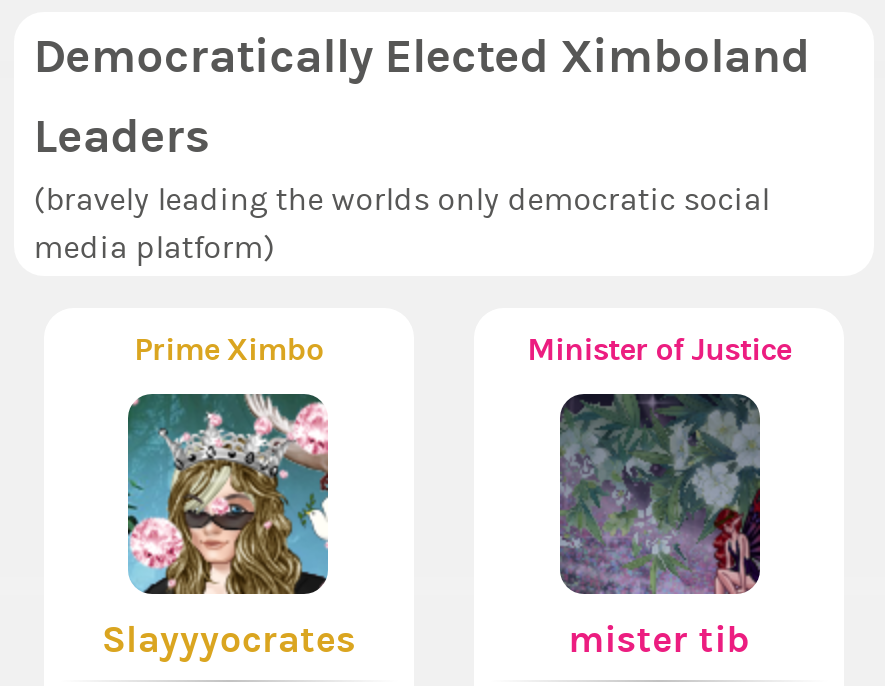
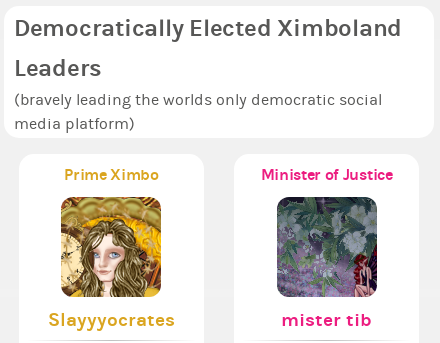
- [image]
+ [image]
